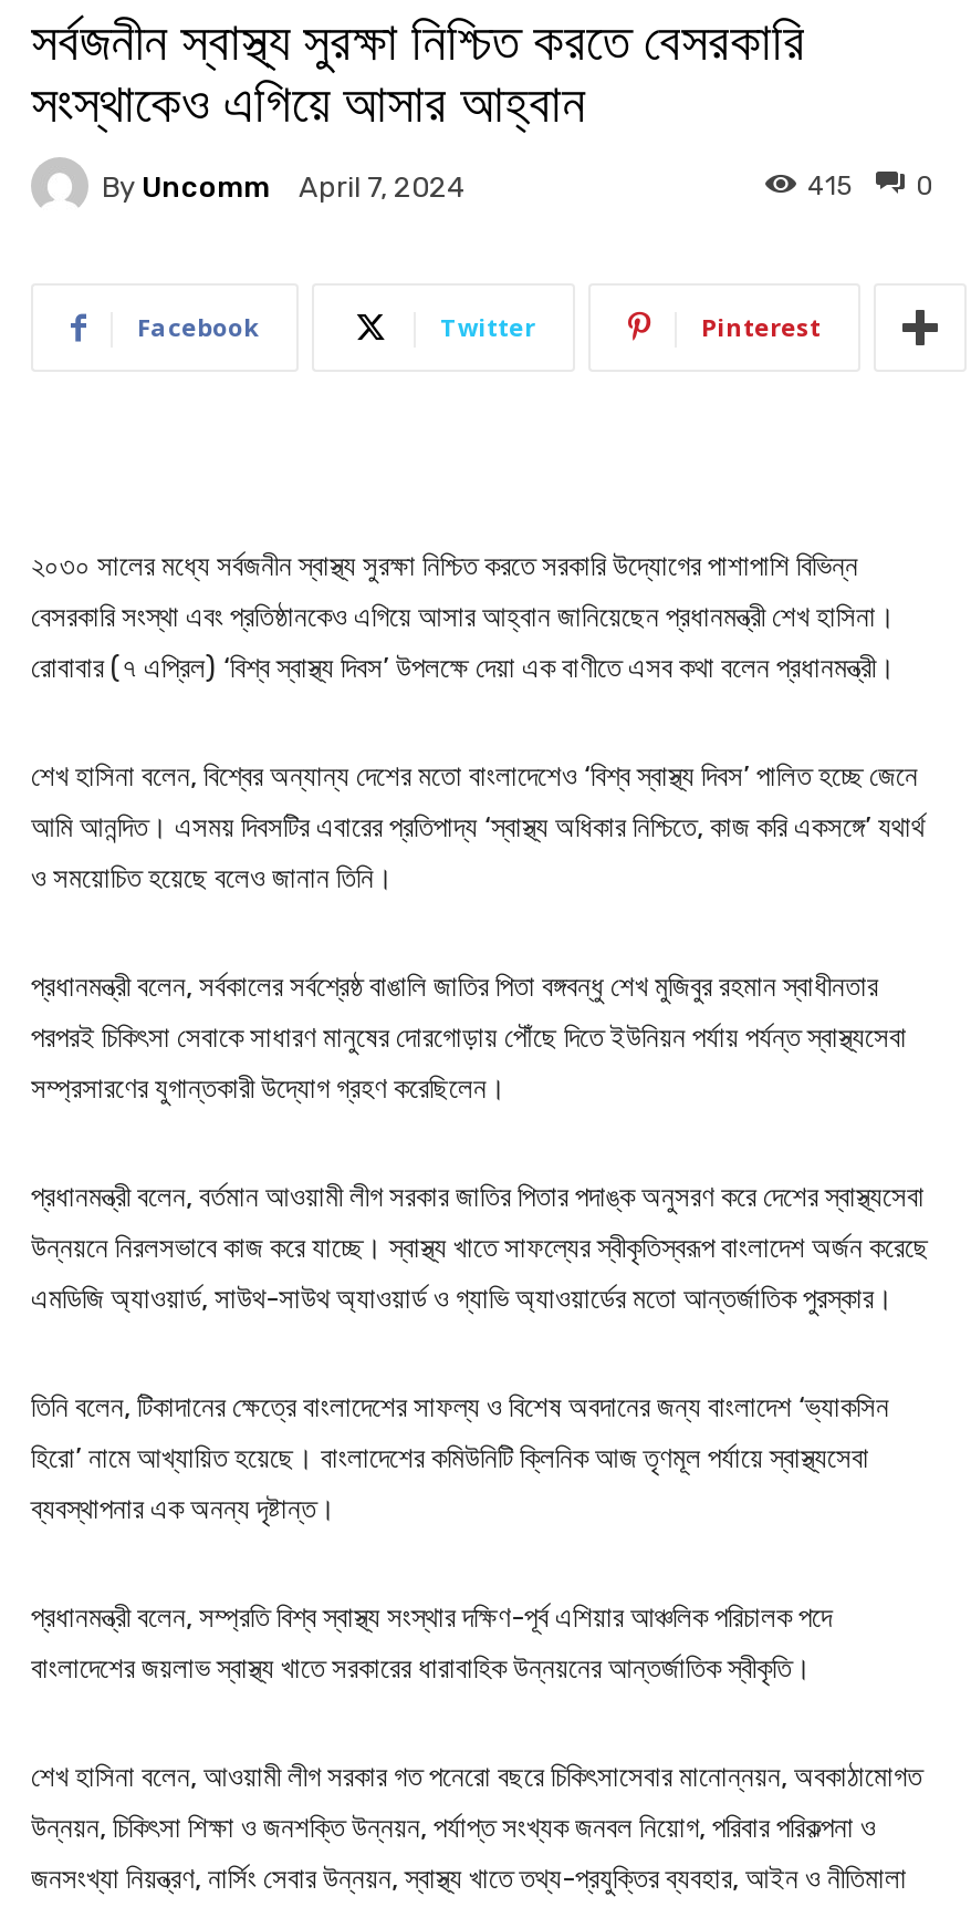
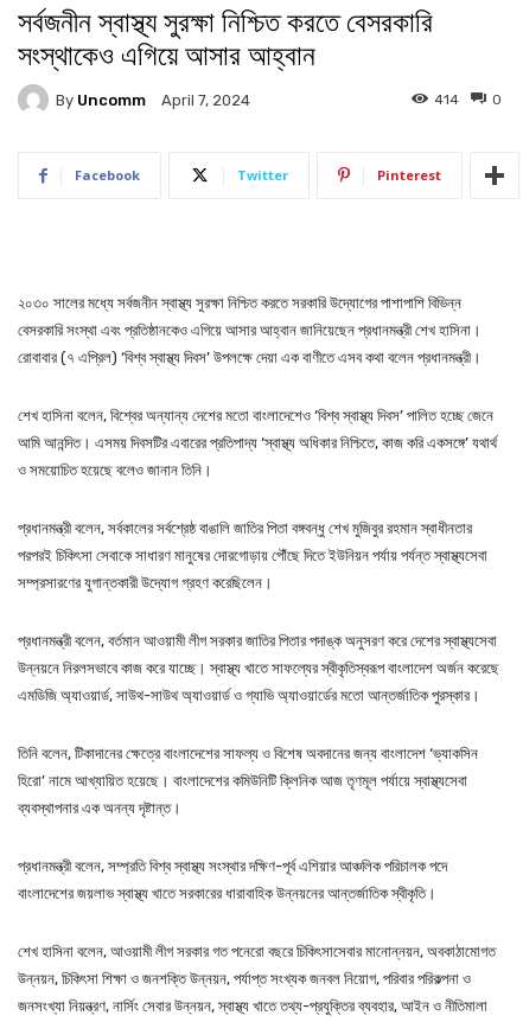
- 415 0
+ 414 0
